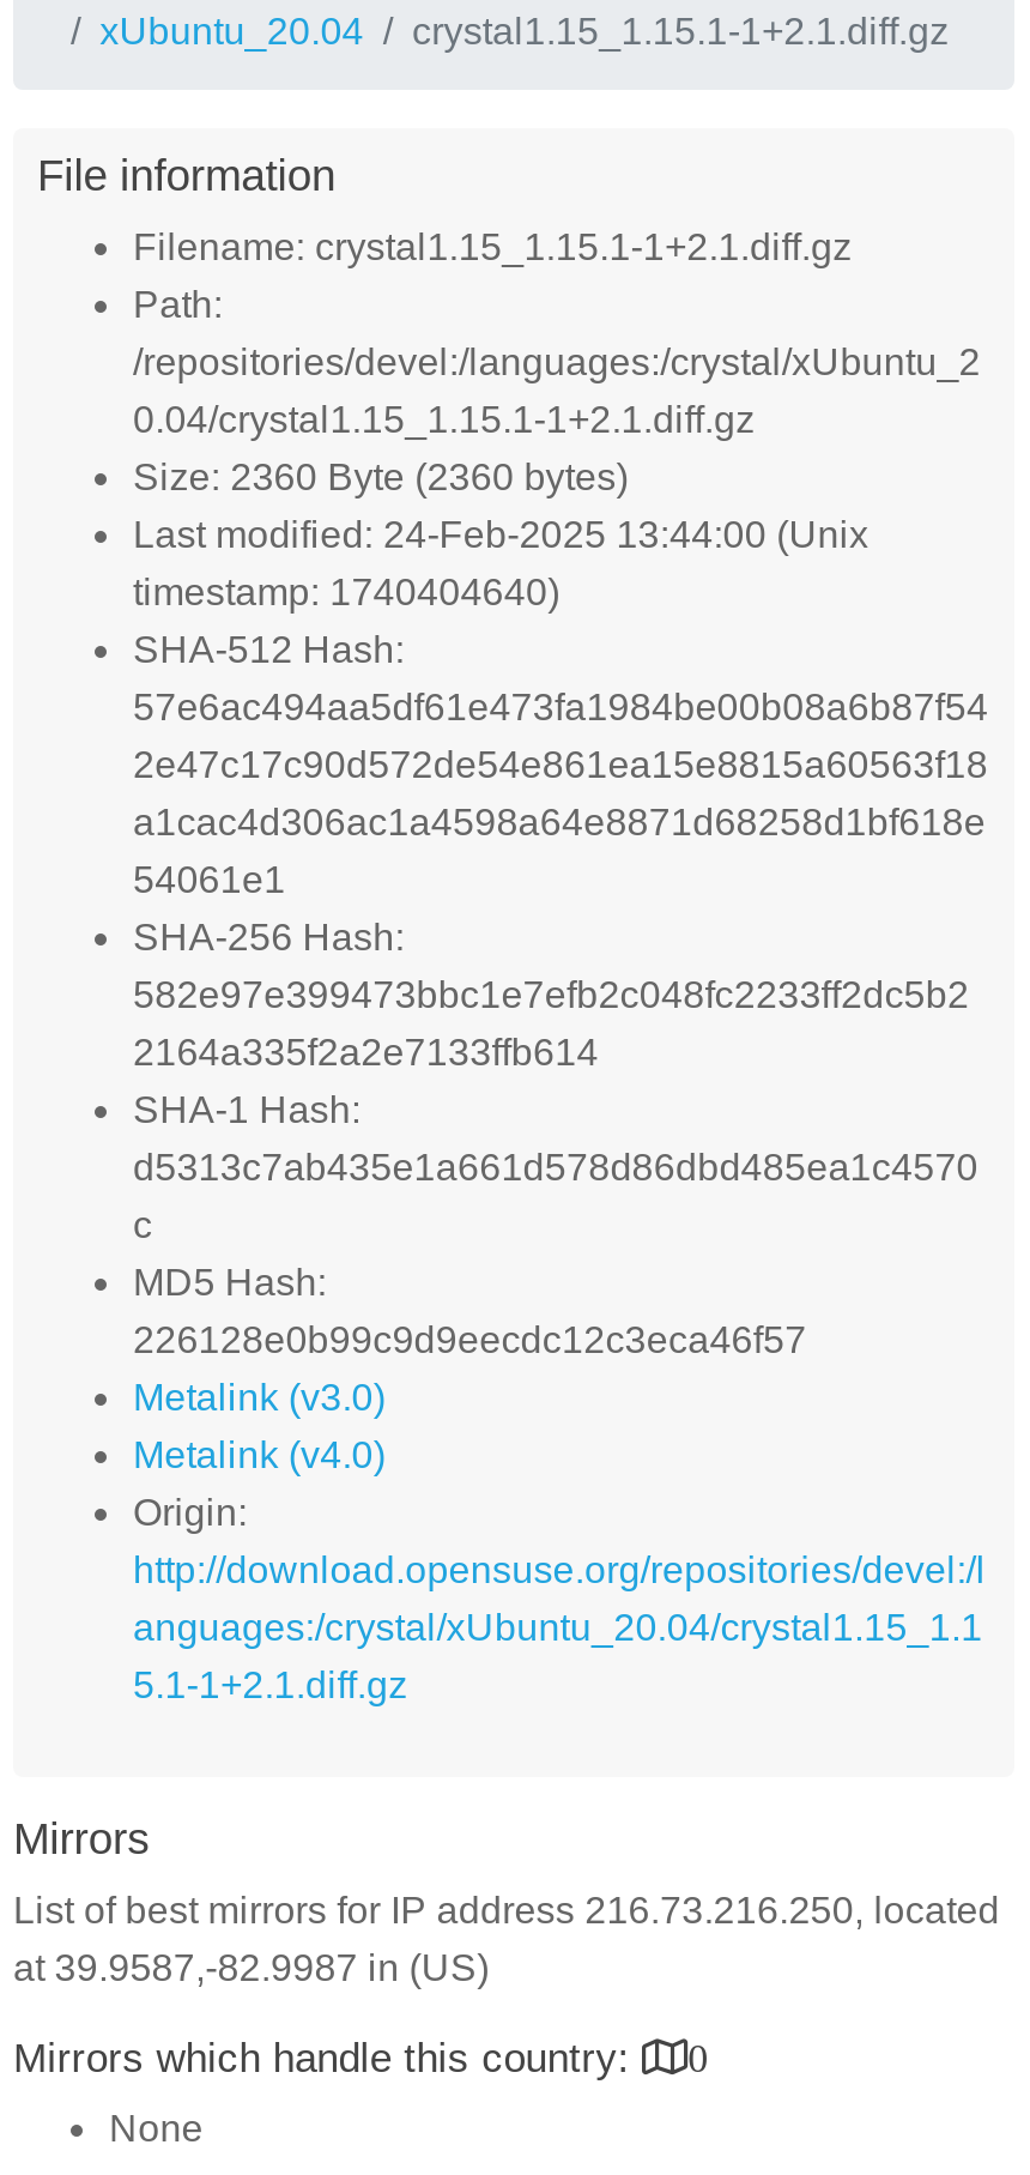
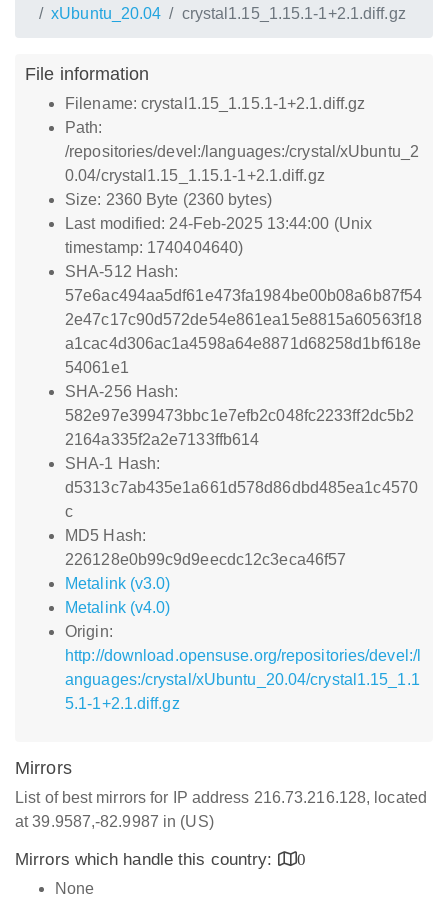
- List of best mirrors for IP address 216.73.216.250, located
+ List of best mirrors for IP address 216.73.216.128, located
